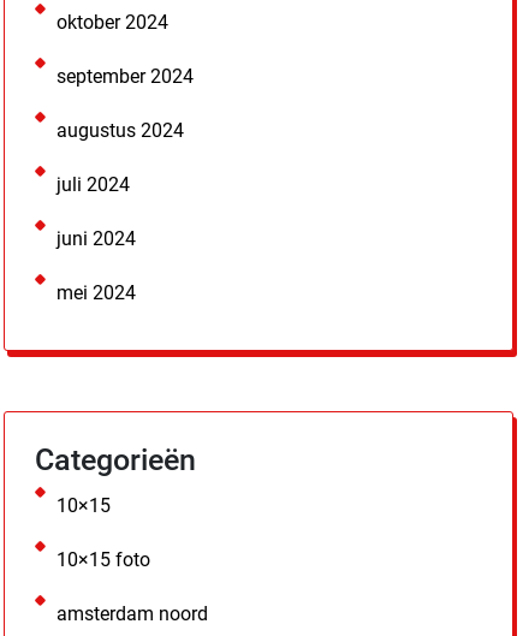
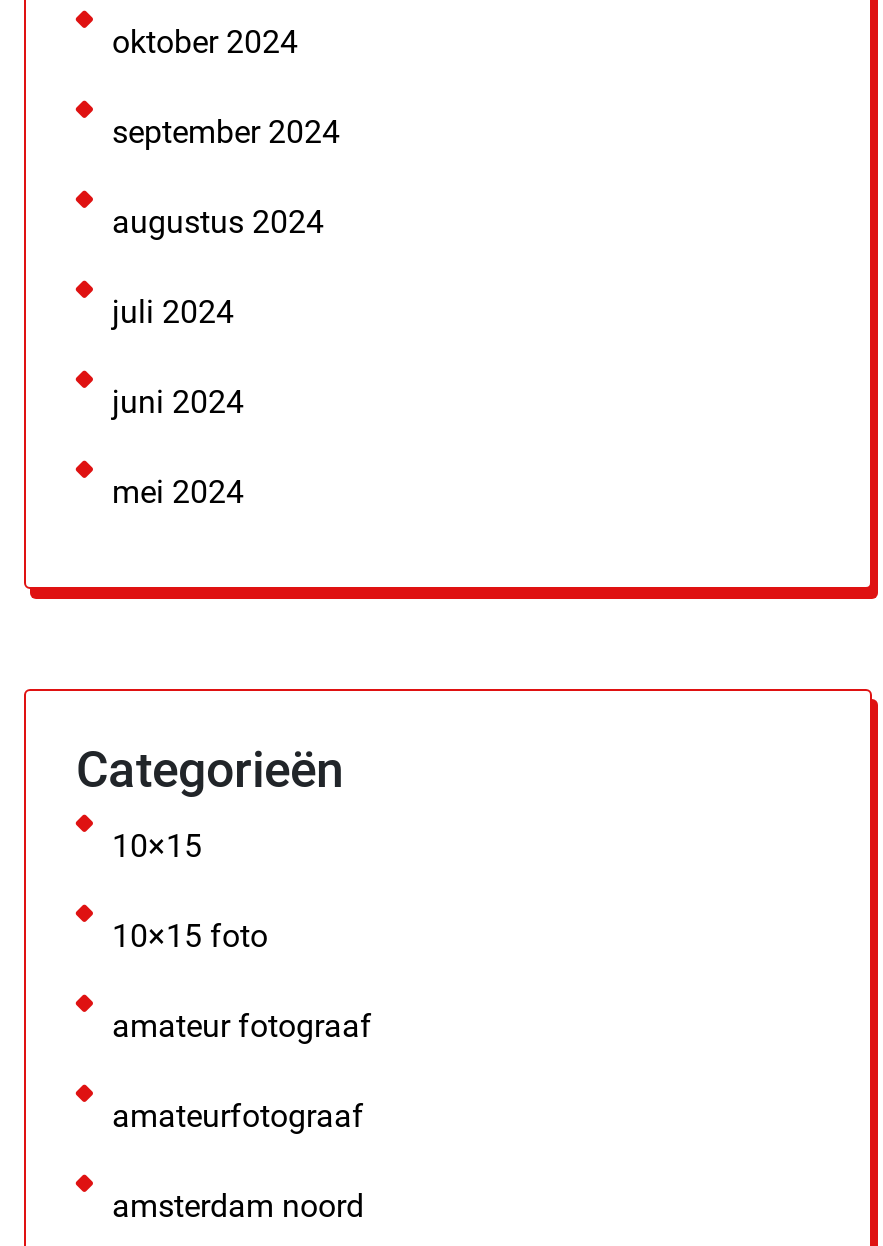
+ amateur fotograaf
+ amateurfotograaf
